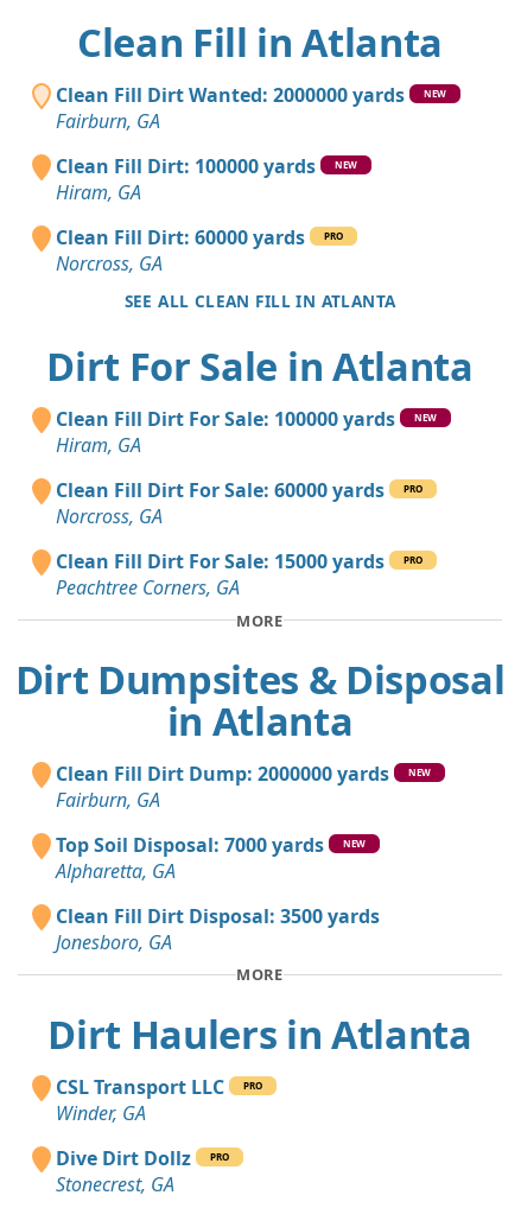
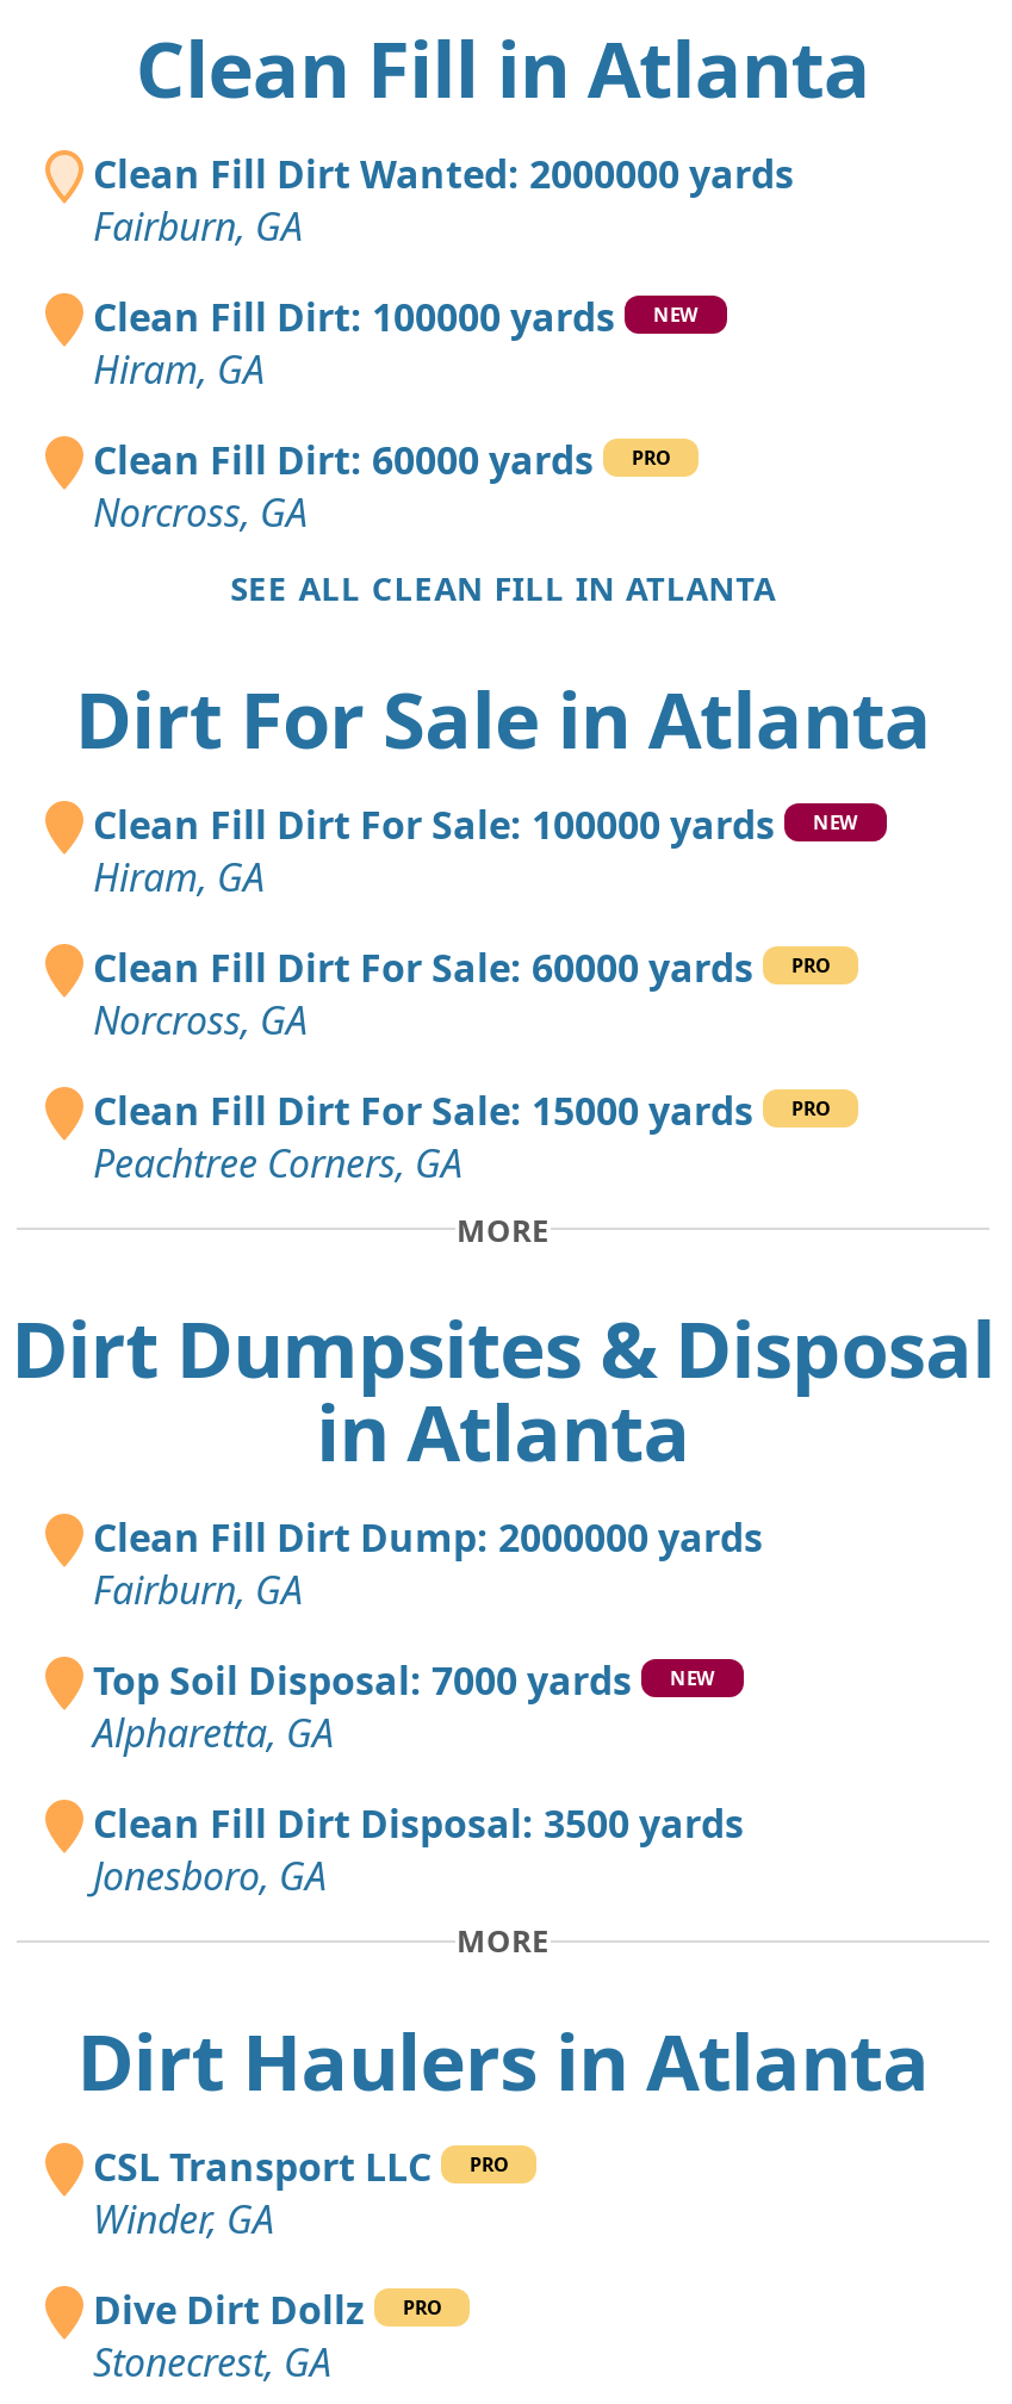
- NEW

- NEW
